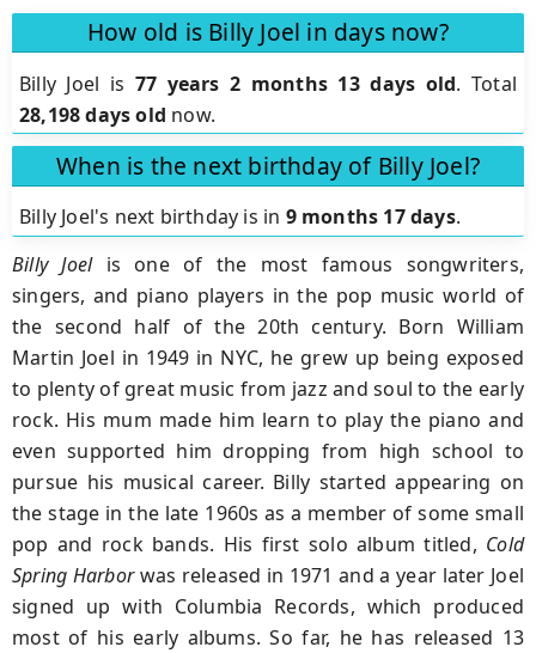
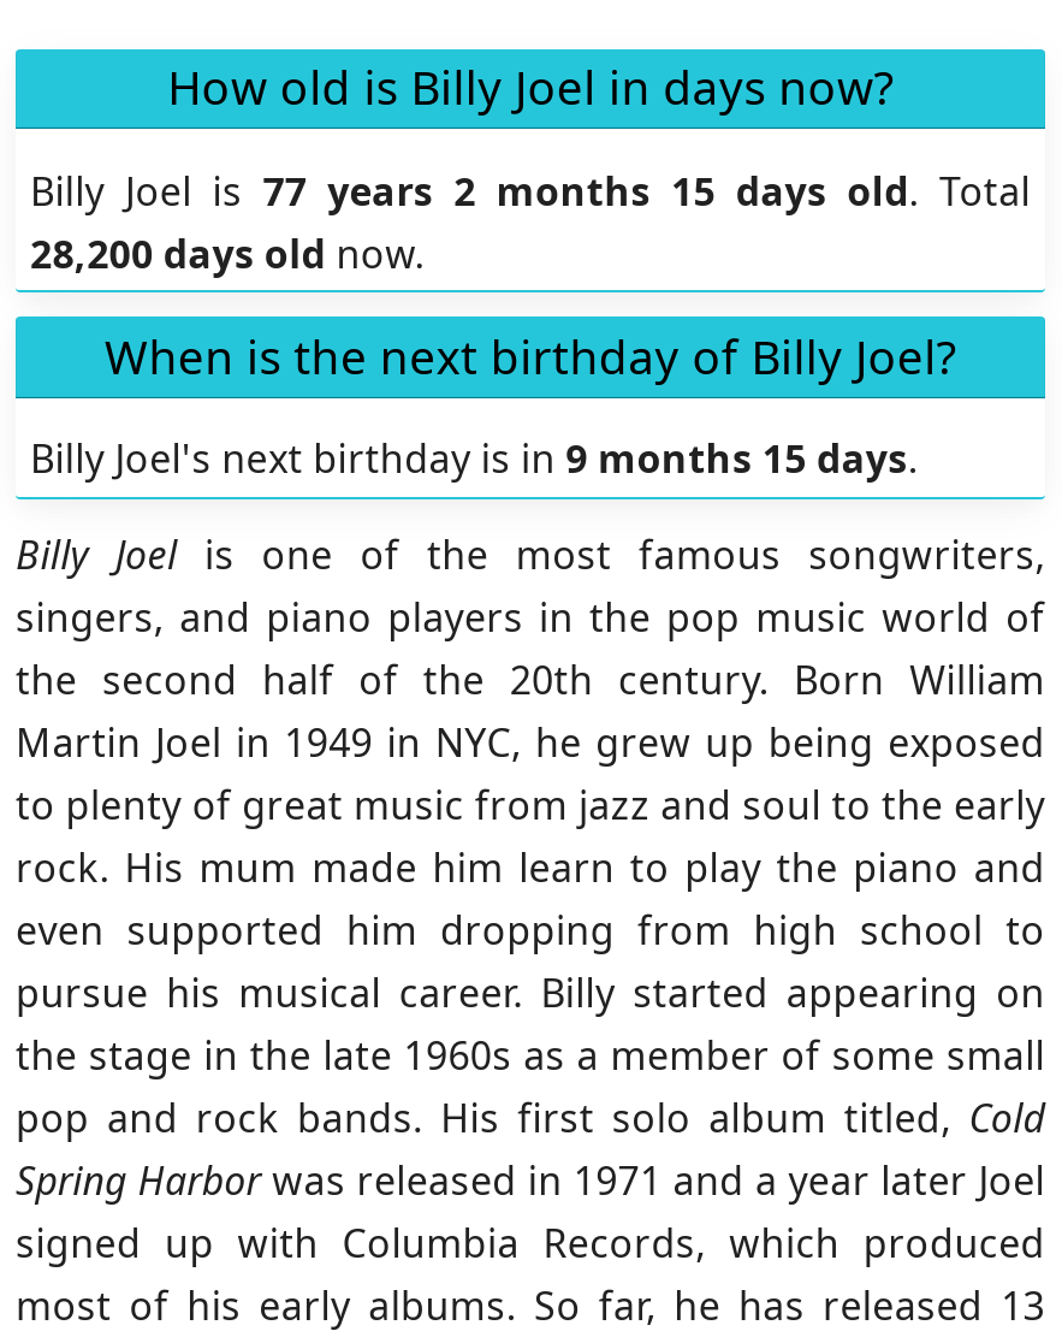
- Billy Joel is 77 years 2 months 13 days old. Total
+ Billy Joel is 77 years 2 months 15 days old. Total

- 28,198 days old now.
+ 28,200 days old now.

- Billy Joel's next birthday is in 9 months 17 days.
+ Billy Joel's next birthday is in 9 months 15 days.
